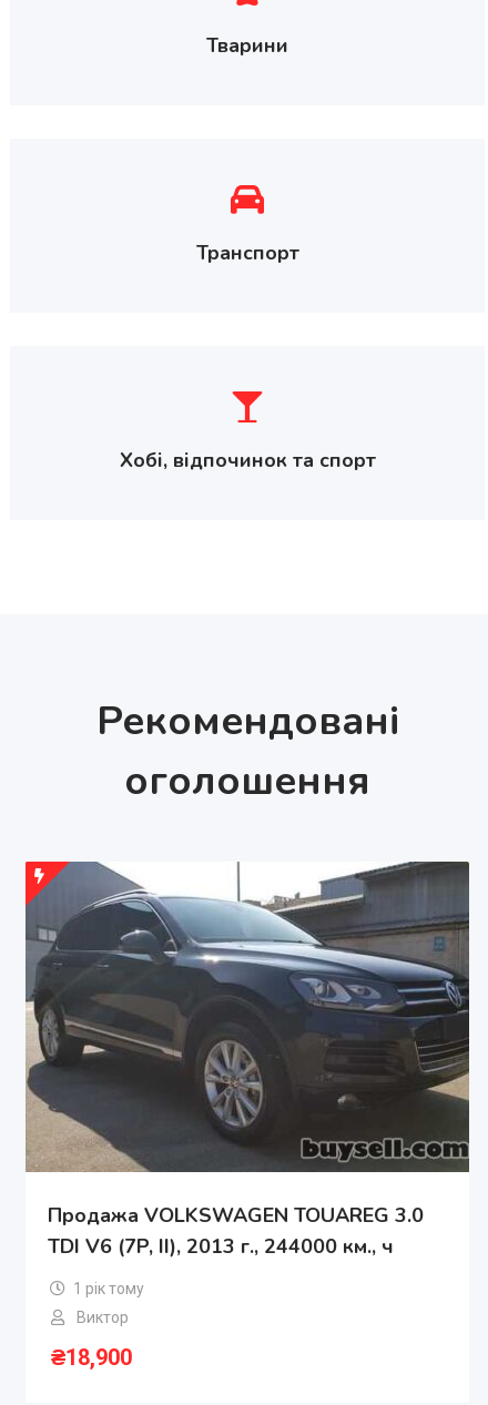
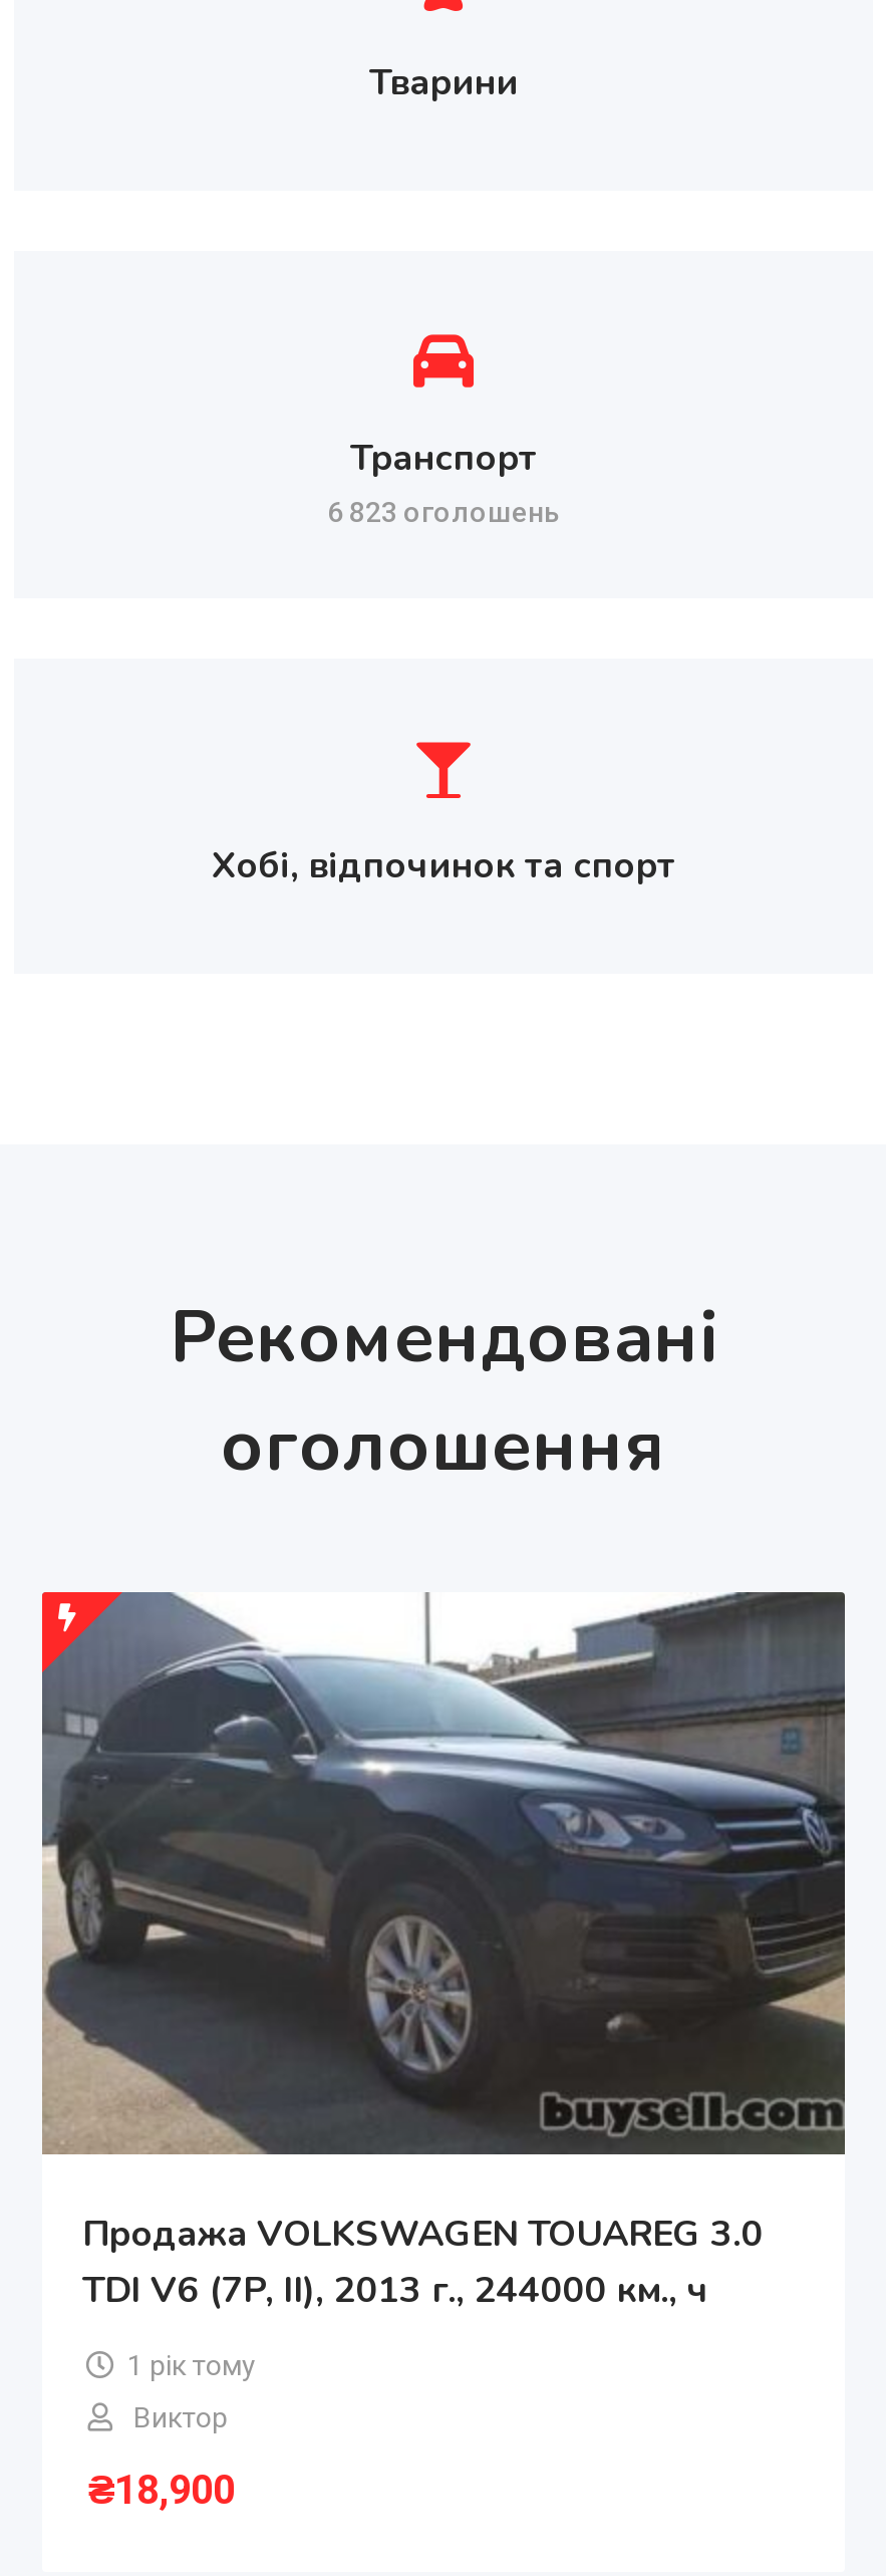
+ 6 823 оголошень
